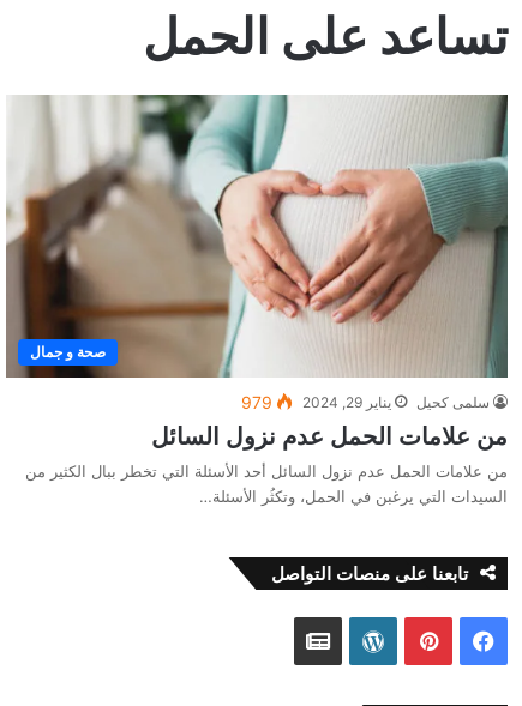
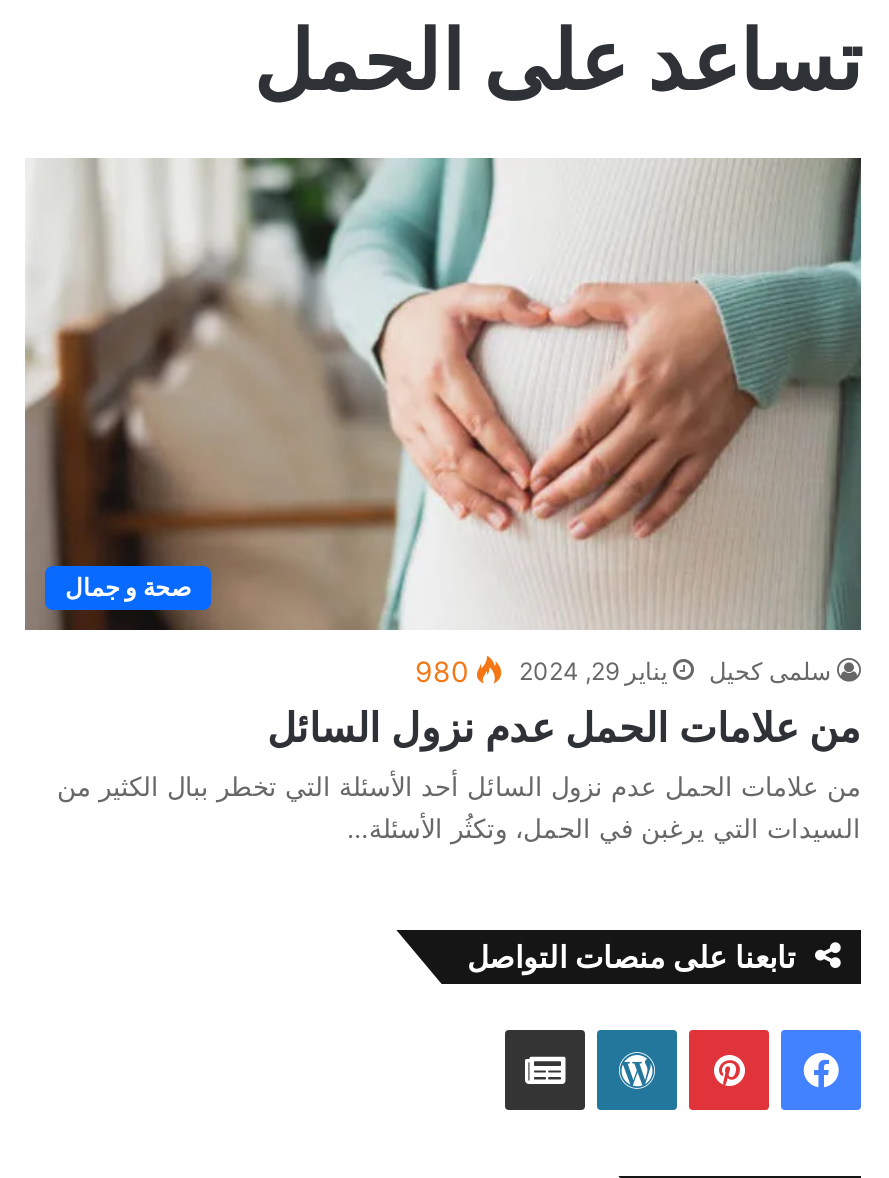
- 979
+ 980
